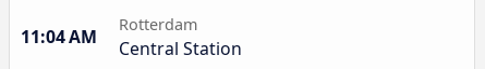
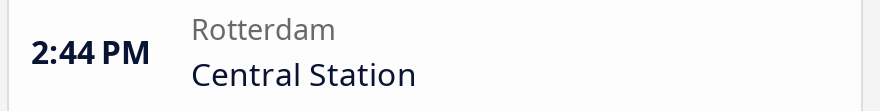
- 11:04 AM Central Station
+ 2:44 PM Central Station
